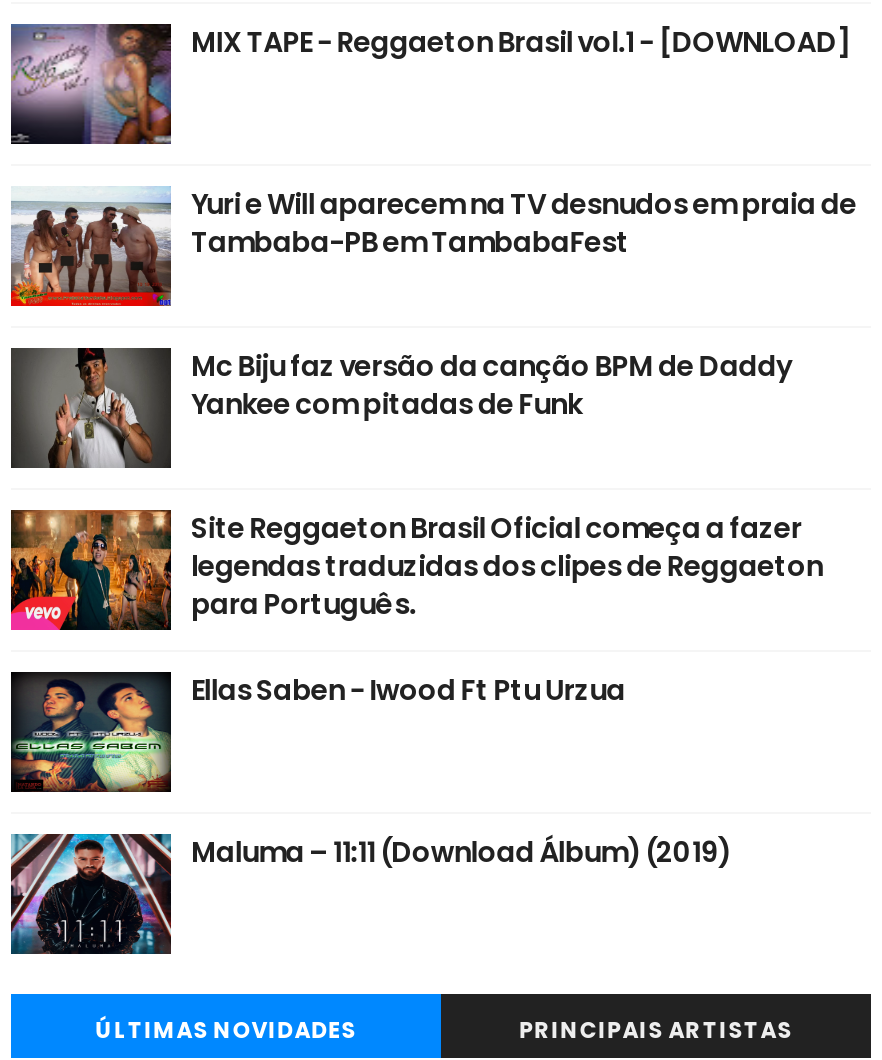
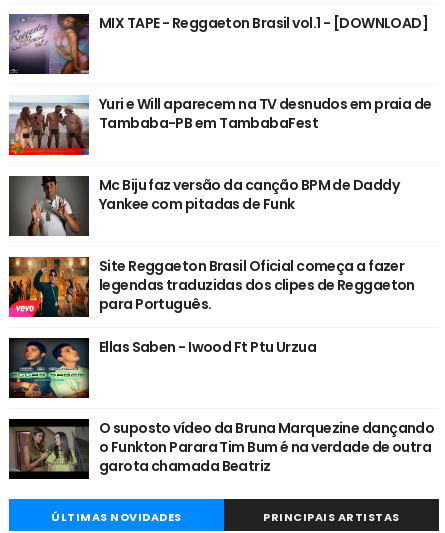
- [image]
- Maluma – 11:11 (Download Álbum) (2019)
+ [image]
+ O suposto vídeo da Bruna Marquezine dançando
+ o Funkton Parara Tim Bum é na verdade de outra
+ garota chamada Beatriz
